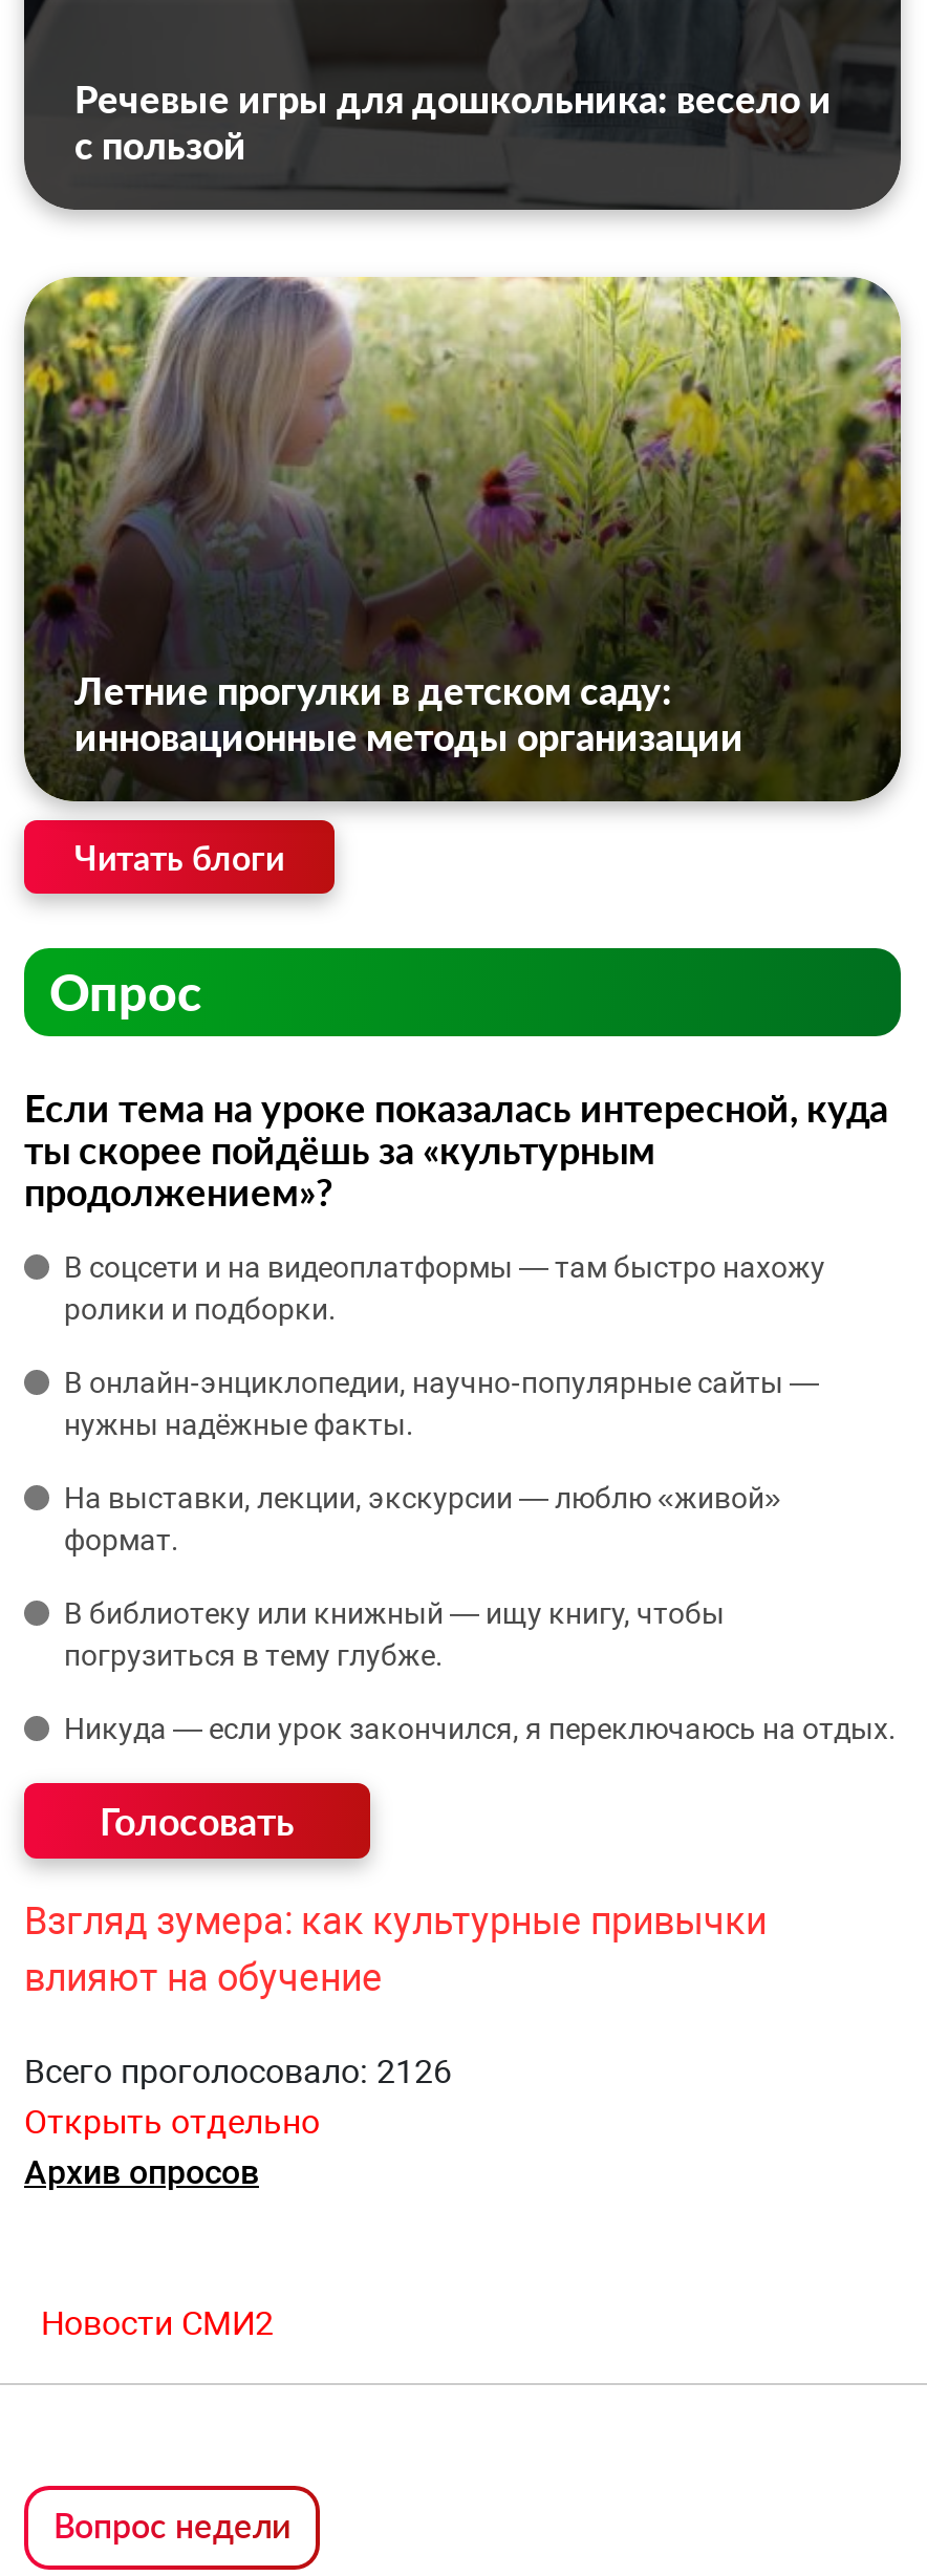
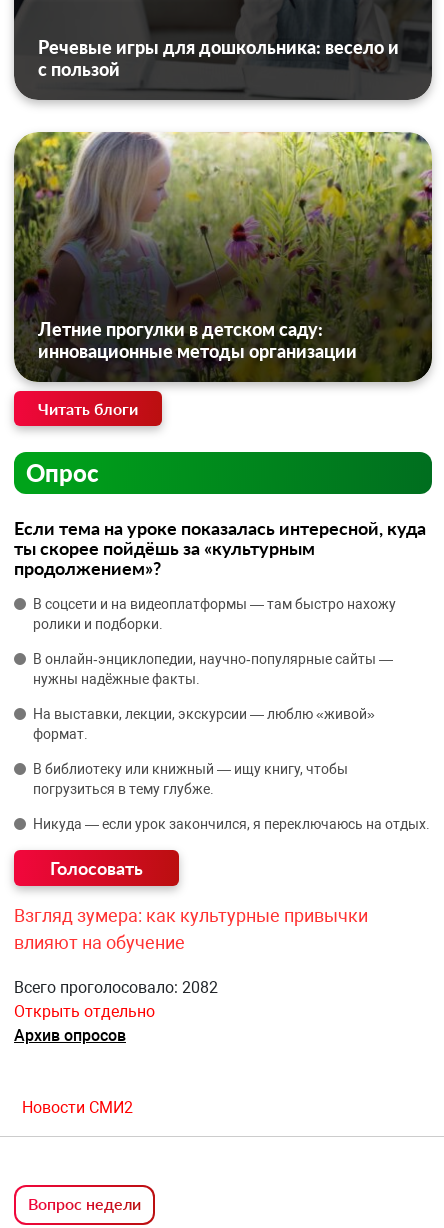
- Всего проголосовало: 2126
+ Всего проголосовало: 2082
